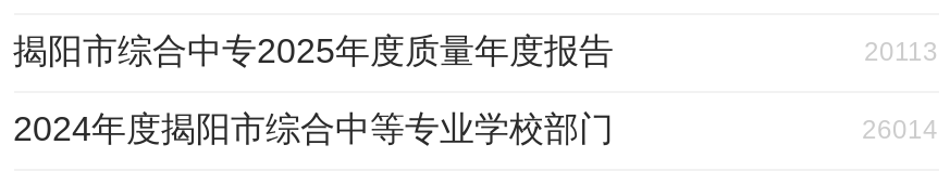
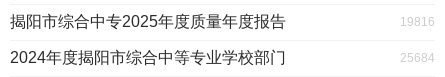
- 20113
+ 19816

- 26014
+ 25684
